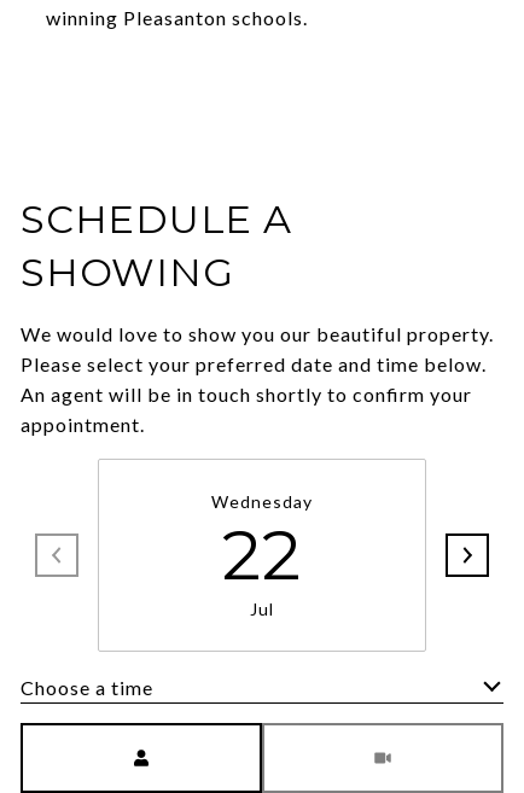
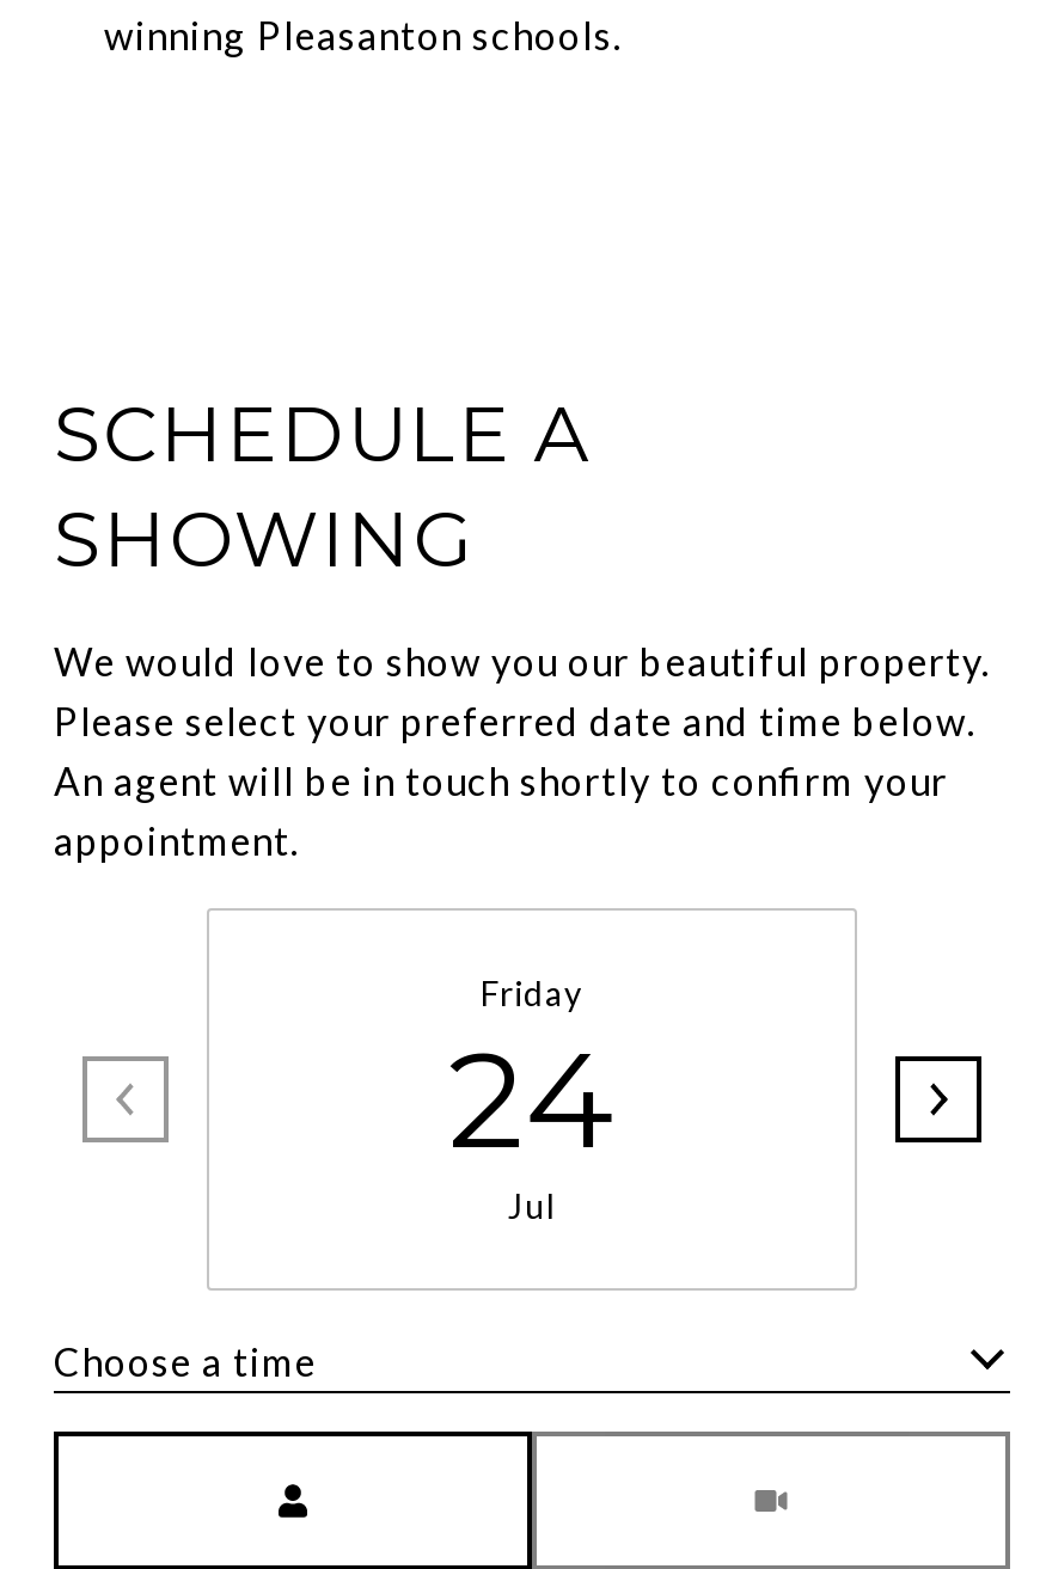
- Wednesday
- 22
+ Friday
+ 24
